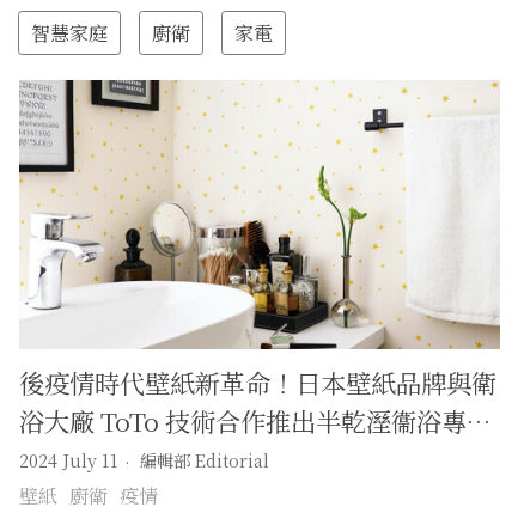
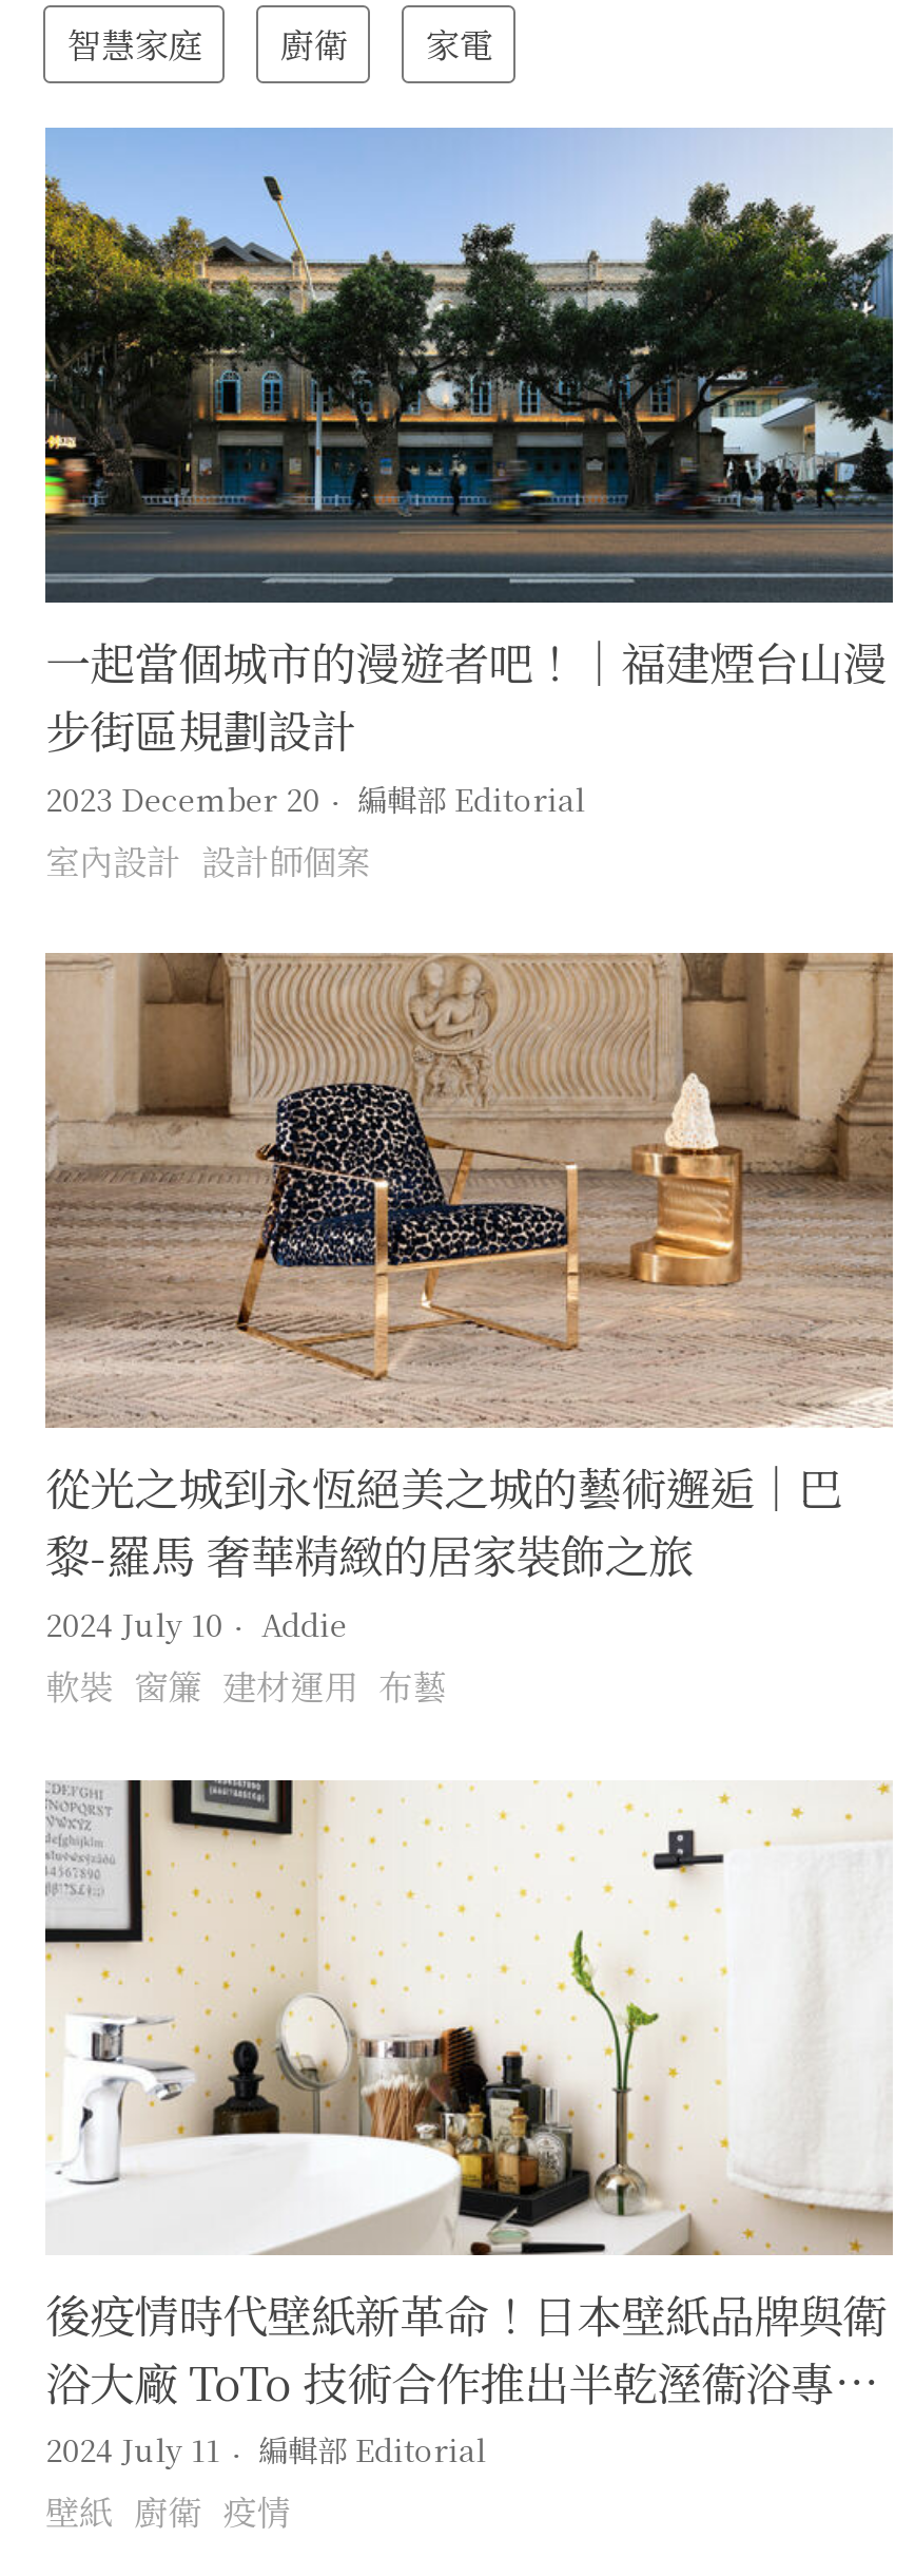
+ [image]
+ 一起當個城市的漫遊者吧！｜福建煙台山漫
+ 步街區規劃設計
+ 2023 December 20
+ 編輯部 Editorial
+ 室內設計 設計師個案

+ [image]
+ 從光之城到永恆絕美之城的藝術邂逅｜巴
+ 黎-羅馬 奢華精緻的居家裝飾之旅
+ 2024 July 10
+ Addie
+ 軟裝 窗簾 建材運用 布藝
